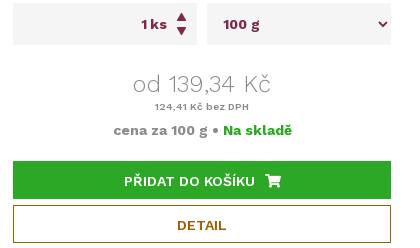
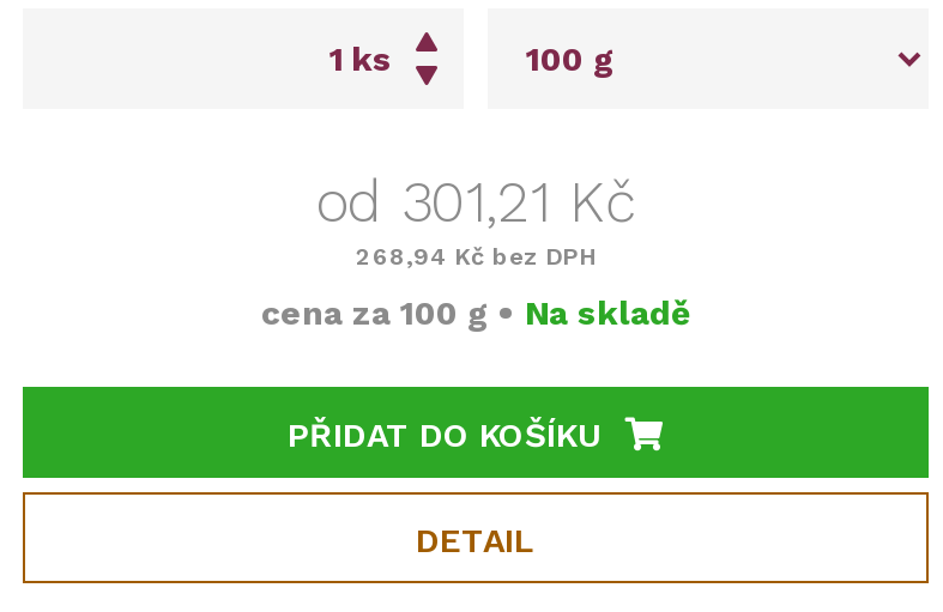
- od 139,34 Kč
+ od 301,21 Kč

- 124,41 Kč bez DPH
+ 268,94 Kč bez DPH
